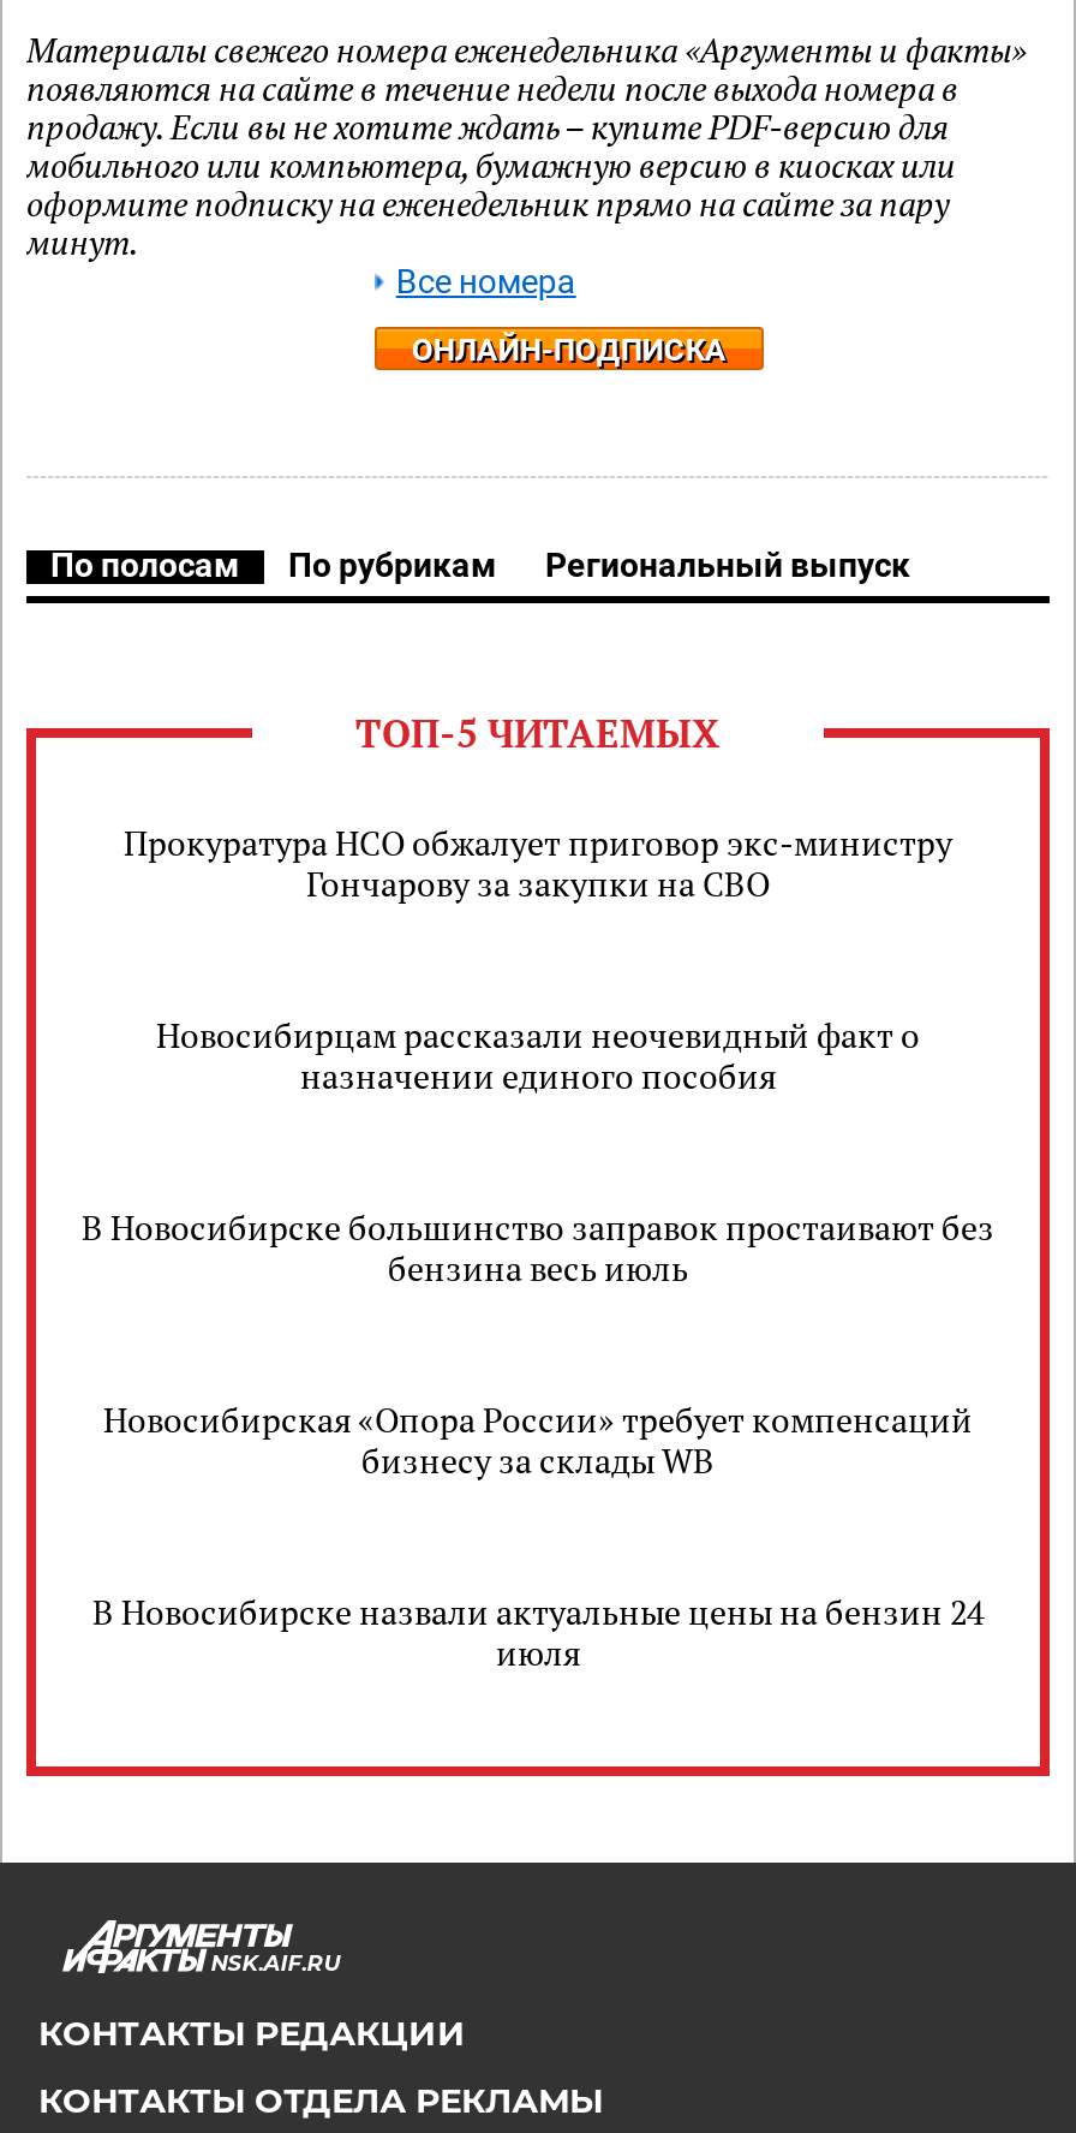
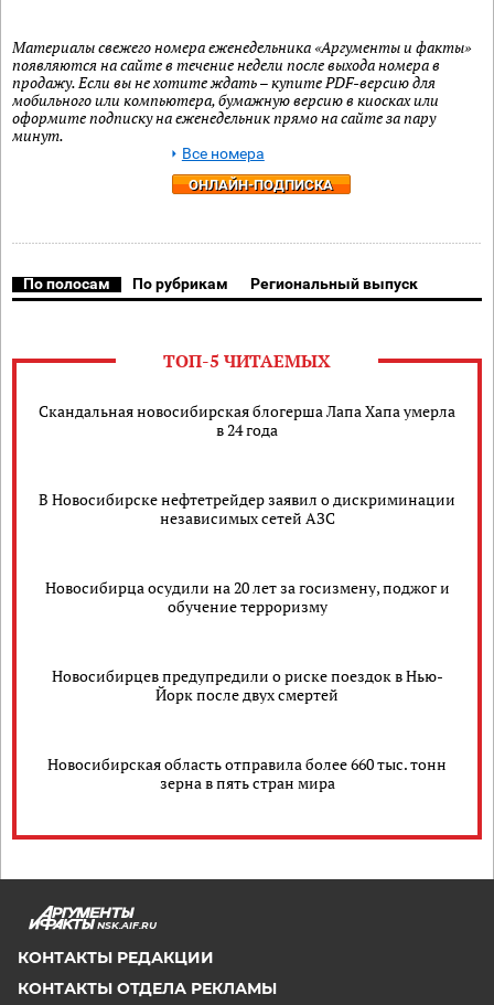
- Прокуратура НСО обжалует приговор экс-министру
- Гончарову за закупки на СВО
+ Скандальная новосибирская блогерша Лапа Хапа умерла
+ в 24 года

- Новосибирцам рассказали неочевидный факт о
- назначении единого пособия
+ В Новосибирске нефтетрейдер заявил о дискриминации
+ независимых сетей АЗС

- В Новосибирске большинство заправок простаивают без
- бензина весь июль
+ Новосибирца осудили на 20 лет за госизмену, поджог и
+ обучение терроризму

- Новосибирская «Опора России» требует компенсаций
- бизнесу за склады WB
+ Новосибирцев предупредили о риске поездок в Нью-
+ Йорк после двух смертей

- В Новосибирске назвали актуальные цены на бензин 24
- июля
+ Новосибирская область отправила более 660 тыс. тонн
+ зерна в пять стран мира
